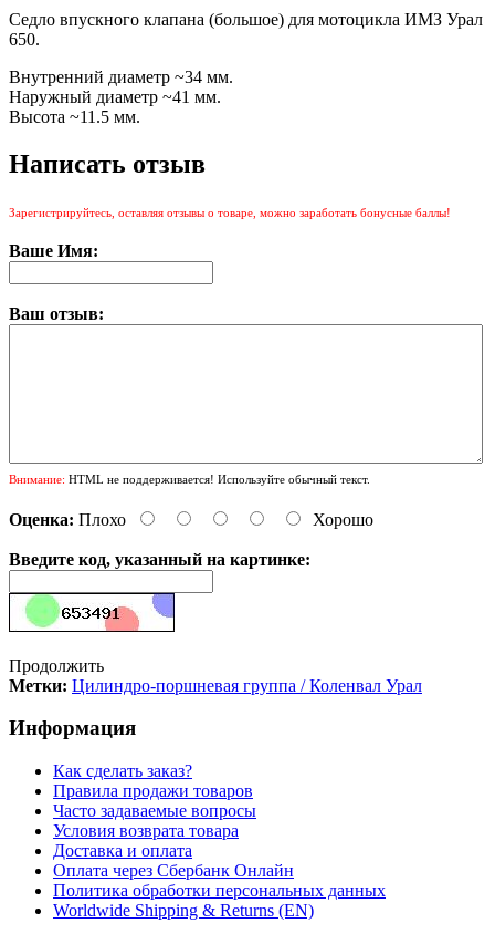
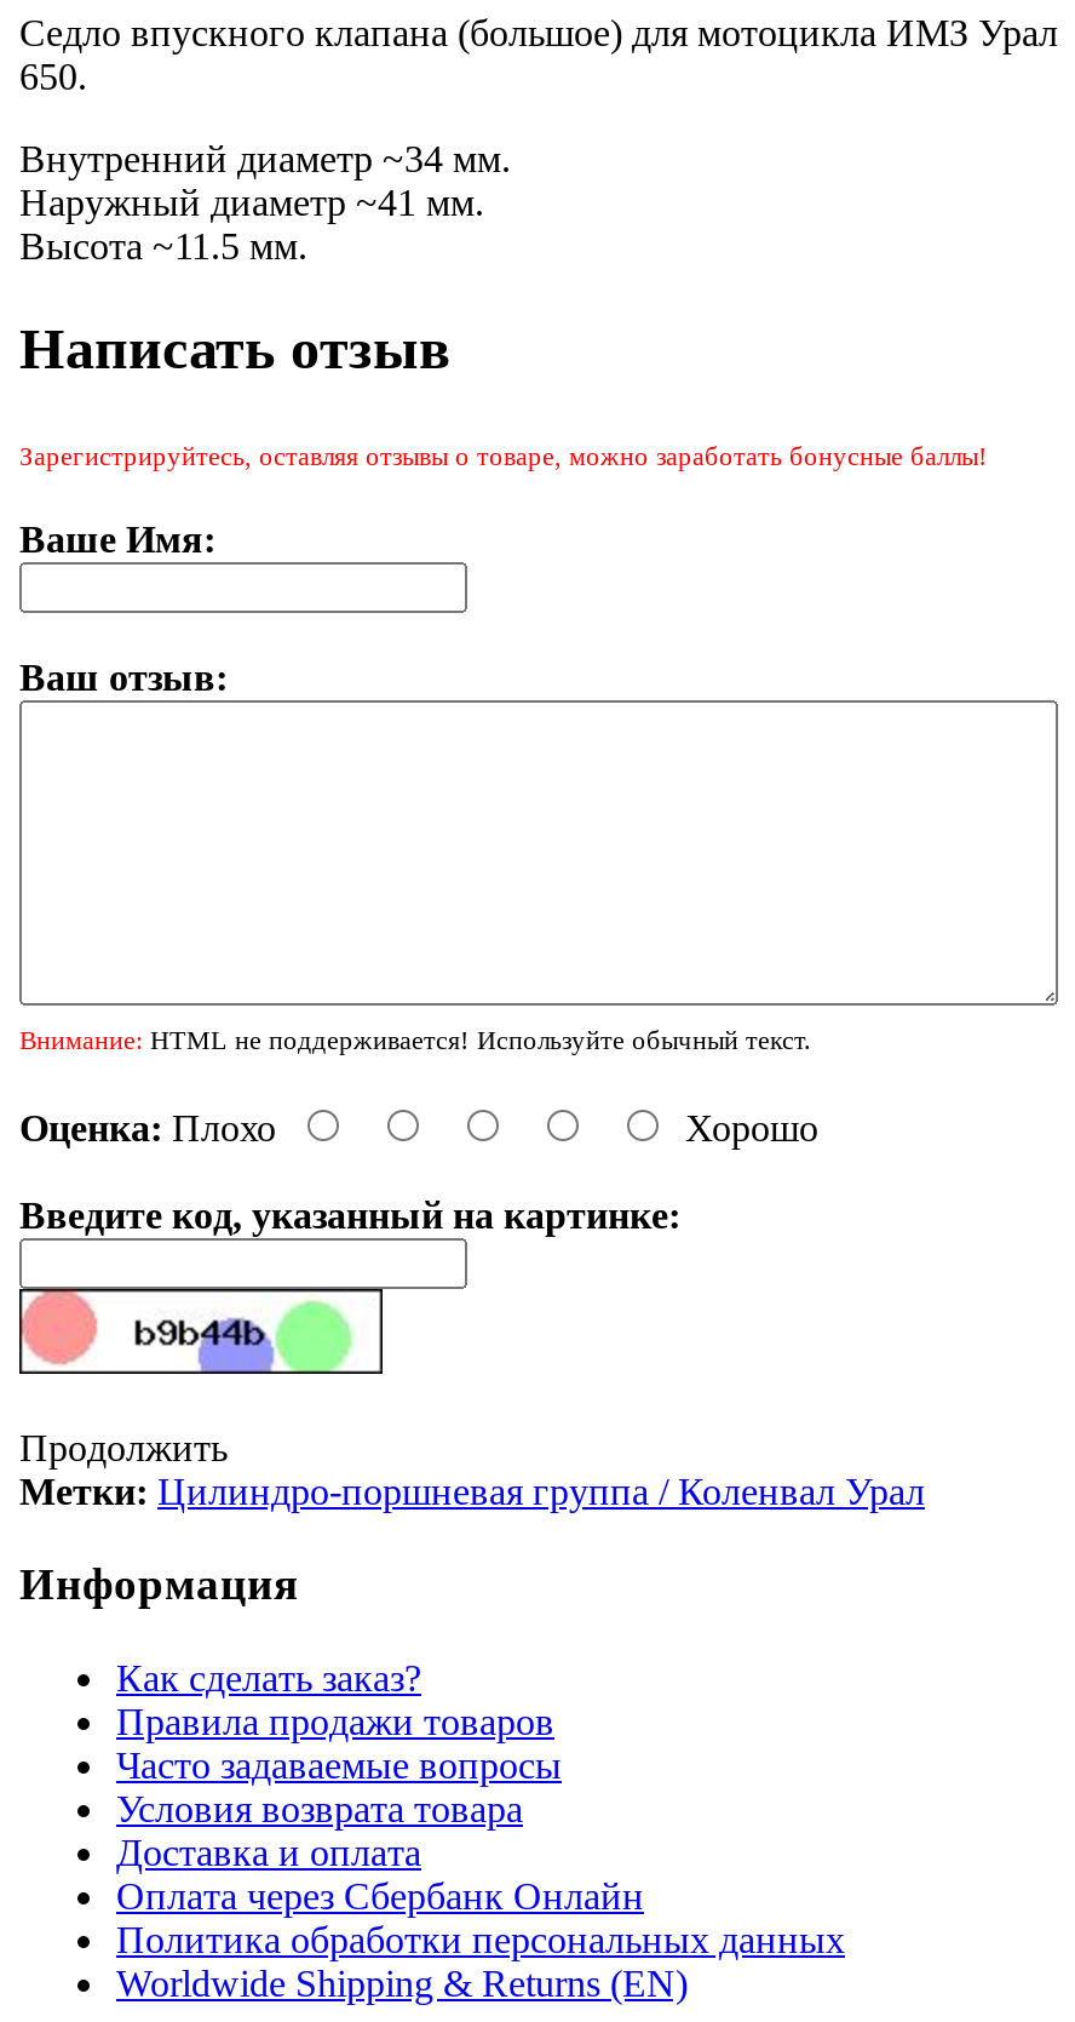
- [image]
+ [image]
